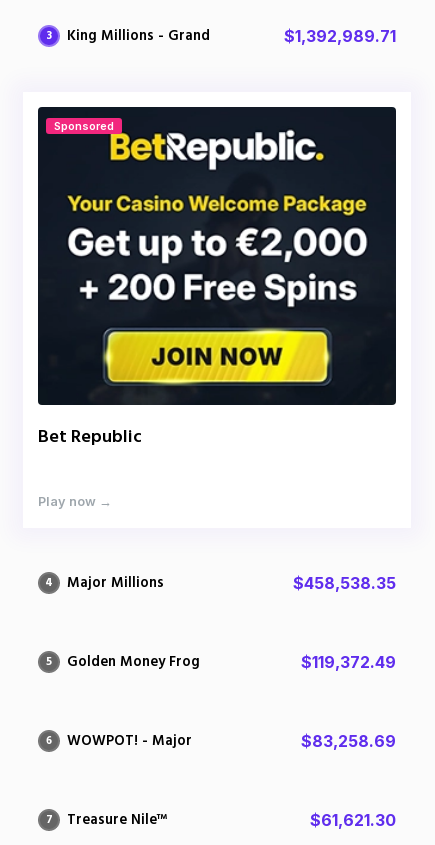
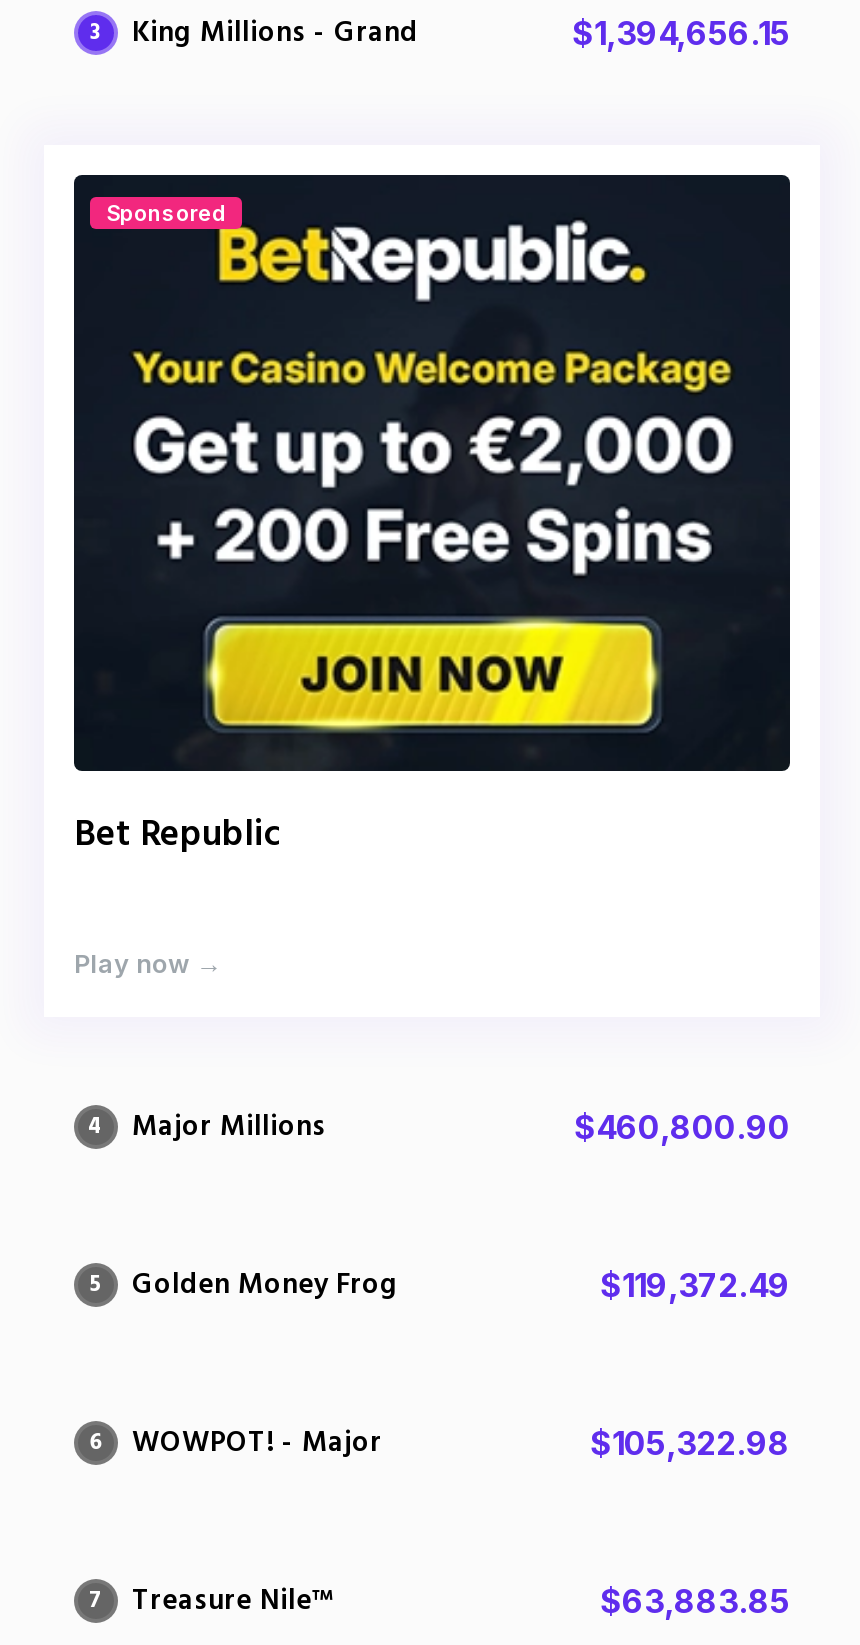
- $1,392,989.71
+ $1,394,656.15

- $458,538.35
+ $460,800.90

- $83,258.69
+ $105,322.98

- $61,621.30
+ $63,883.85
